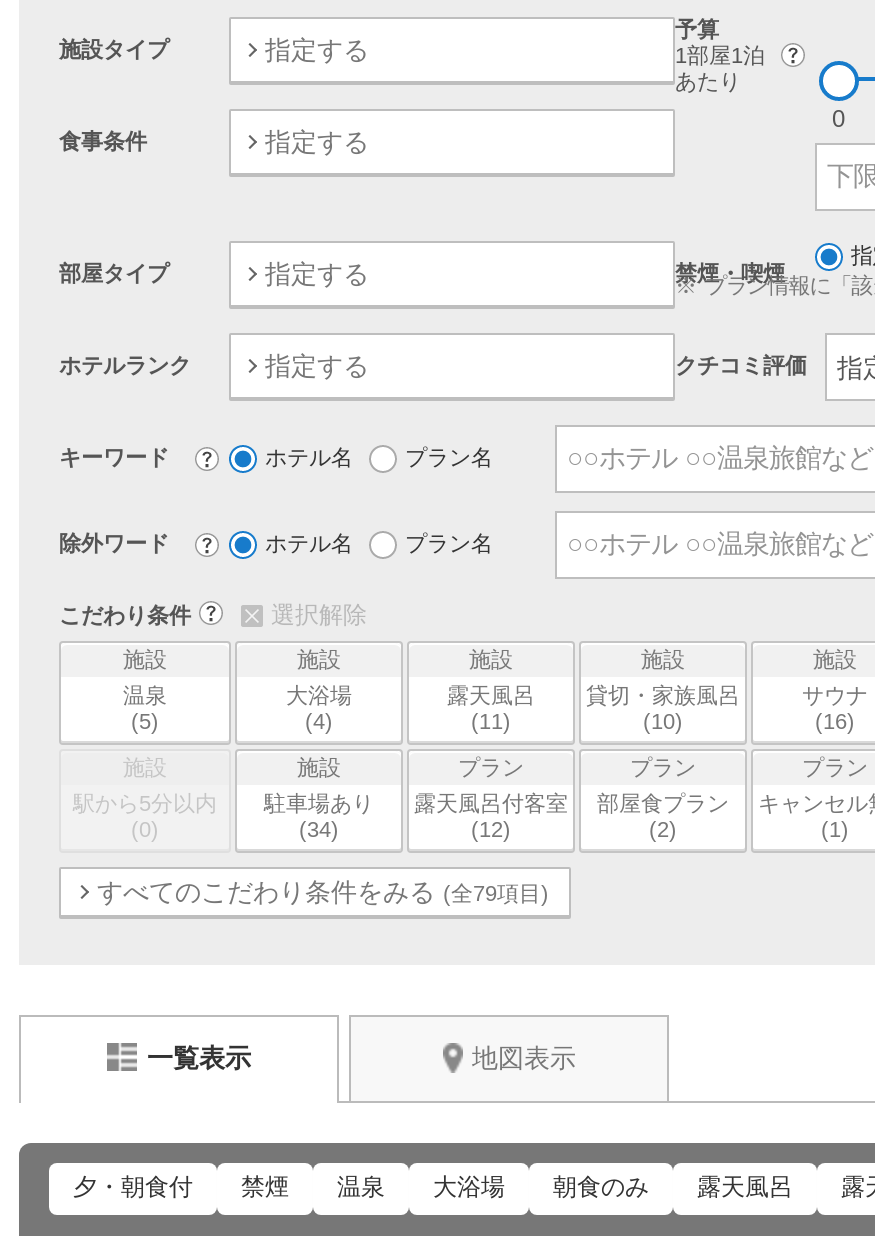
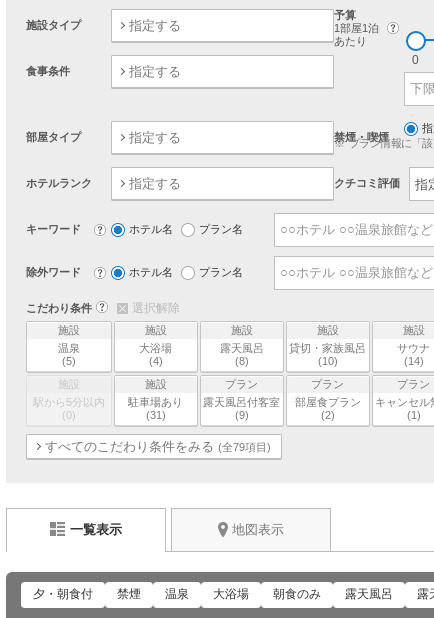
- (11)
+ (8)

- (16)
+ (14)

- (34)
+ (31)

- (12)
+ (9)
